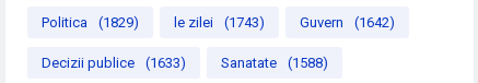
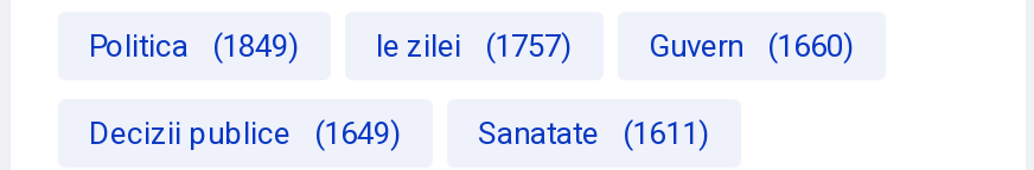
- Politica (1829)
+ Politica (1849)

- le zilei (1743)
+ le zilei (1757)

- Guvern (1642)
+ Guvern (1660)

- Decizii publice (1633)
+ Decizii publice (1649)

- Sanatate (1588)
+ Sanatate (1611)
